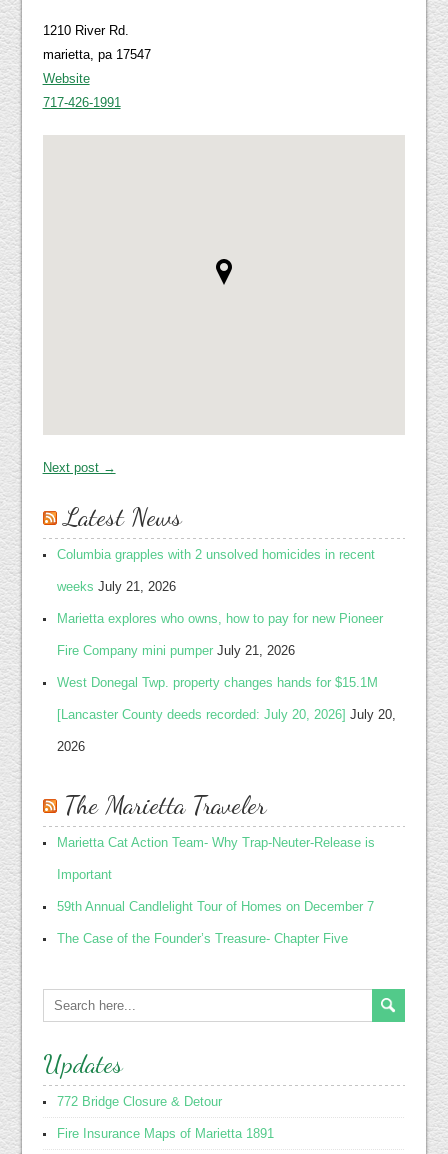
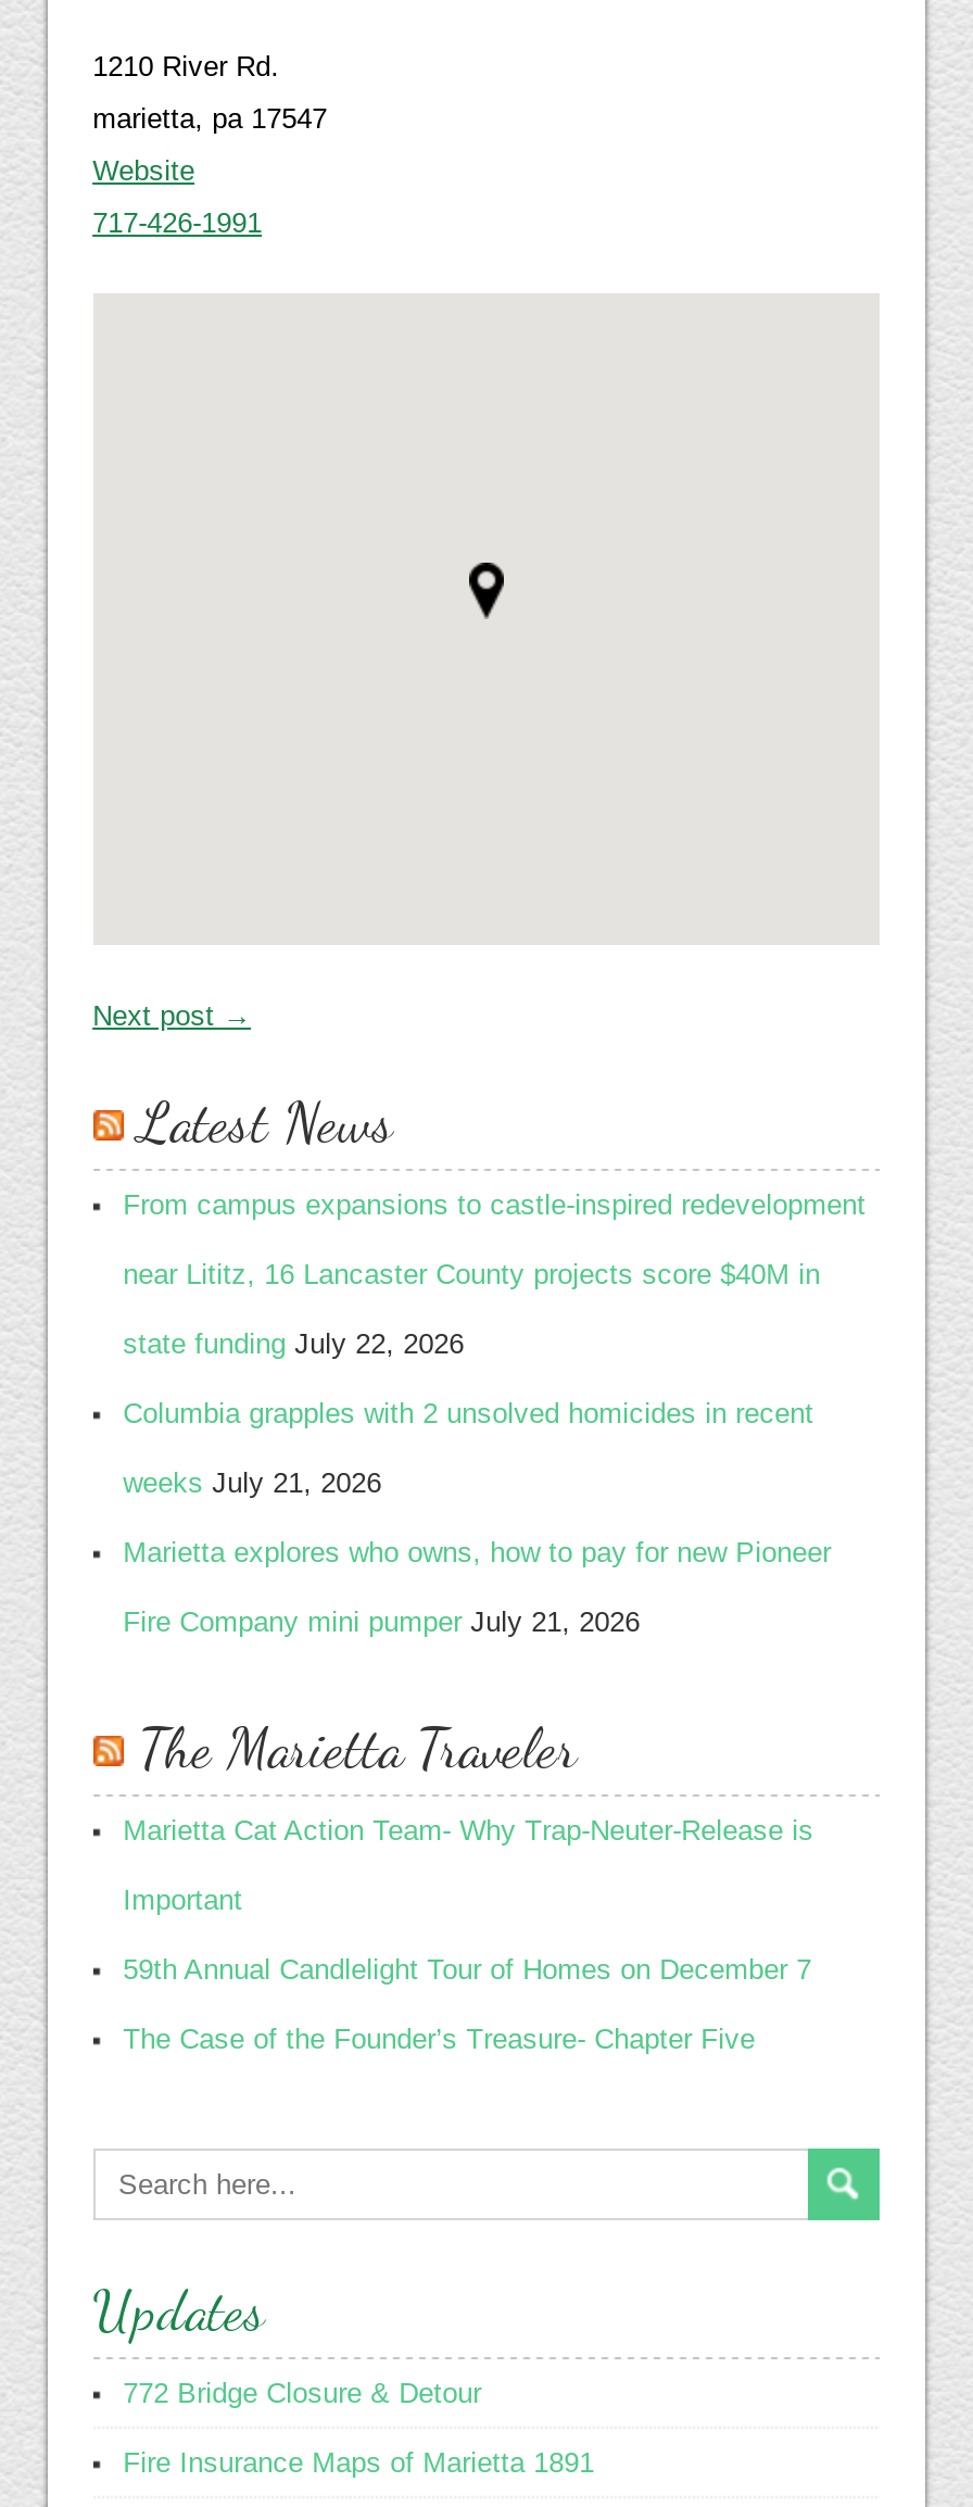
+ From campus expansions to castle-inspired redevelopment
+ near Lititz, 16 Lancaster County projects score $40M in
+ state funding July 22, 2026

moved down: Columbia grapples with 2 unsolved homicides in recent | weeks July 21, 2026 | Marietta explores who owns, how to pay for new Pioneer | Fire Company mini pumper July 21, 2026

- West Donegal Twp. property changes hands for $15.1M
- [Lancaster County deeds recorded: July 20, 2026] July 20,
- 2026
